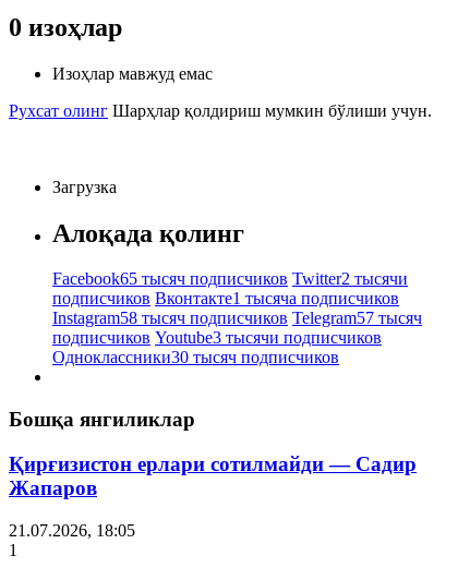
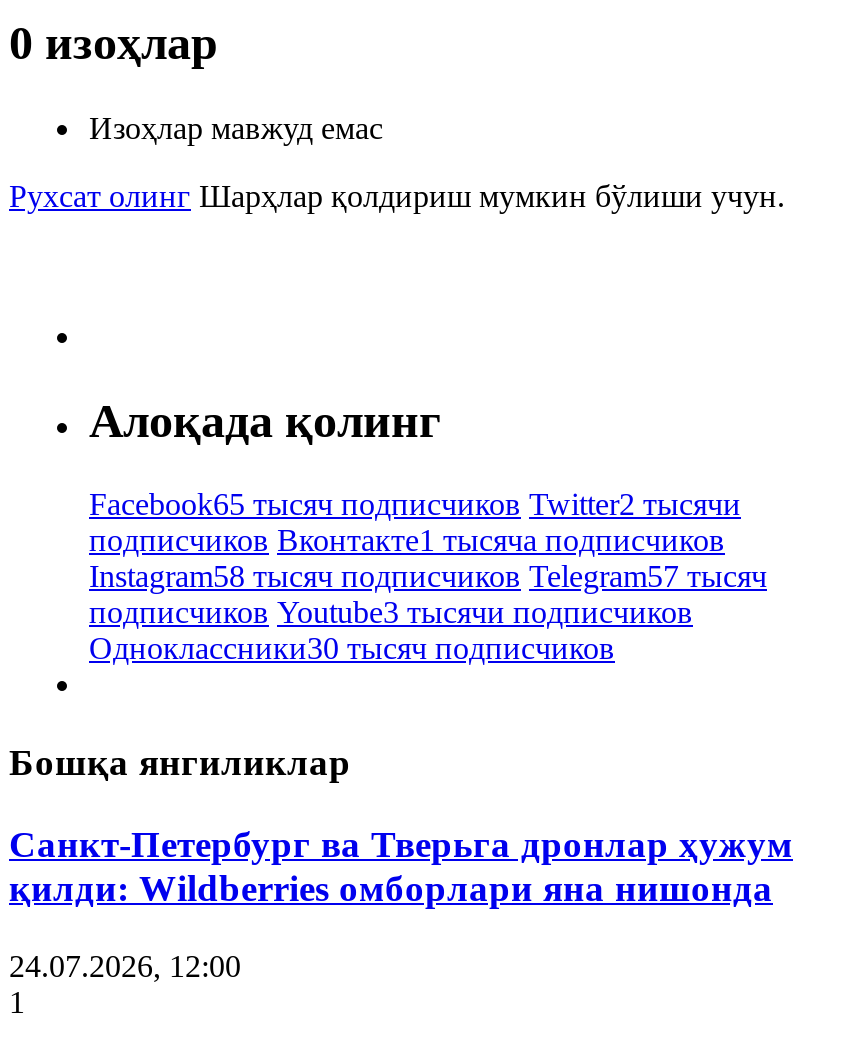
- Загрузка

- Қирғизистон ерлари сотилмайди — Садир
- Жапаров
+ Санкт-Петербург ва Тверьга дронлар ҳужум
+ қилди: Wildberries омборлари яна нишонда

- 21.07.2026, 18:05
+ 24.07.2026, 12:00
